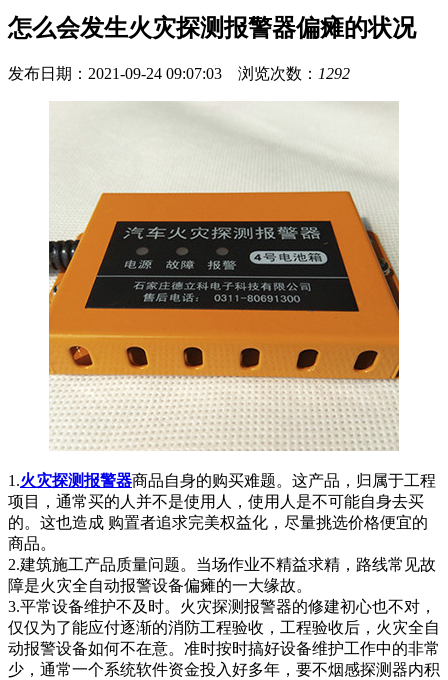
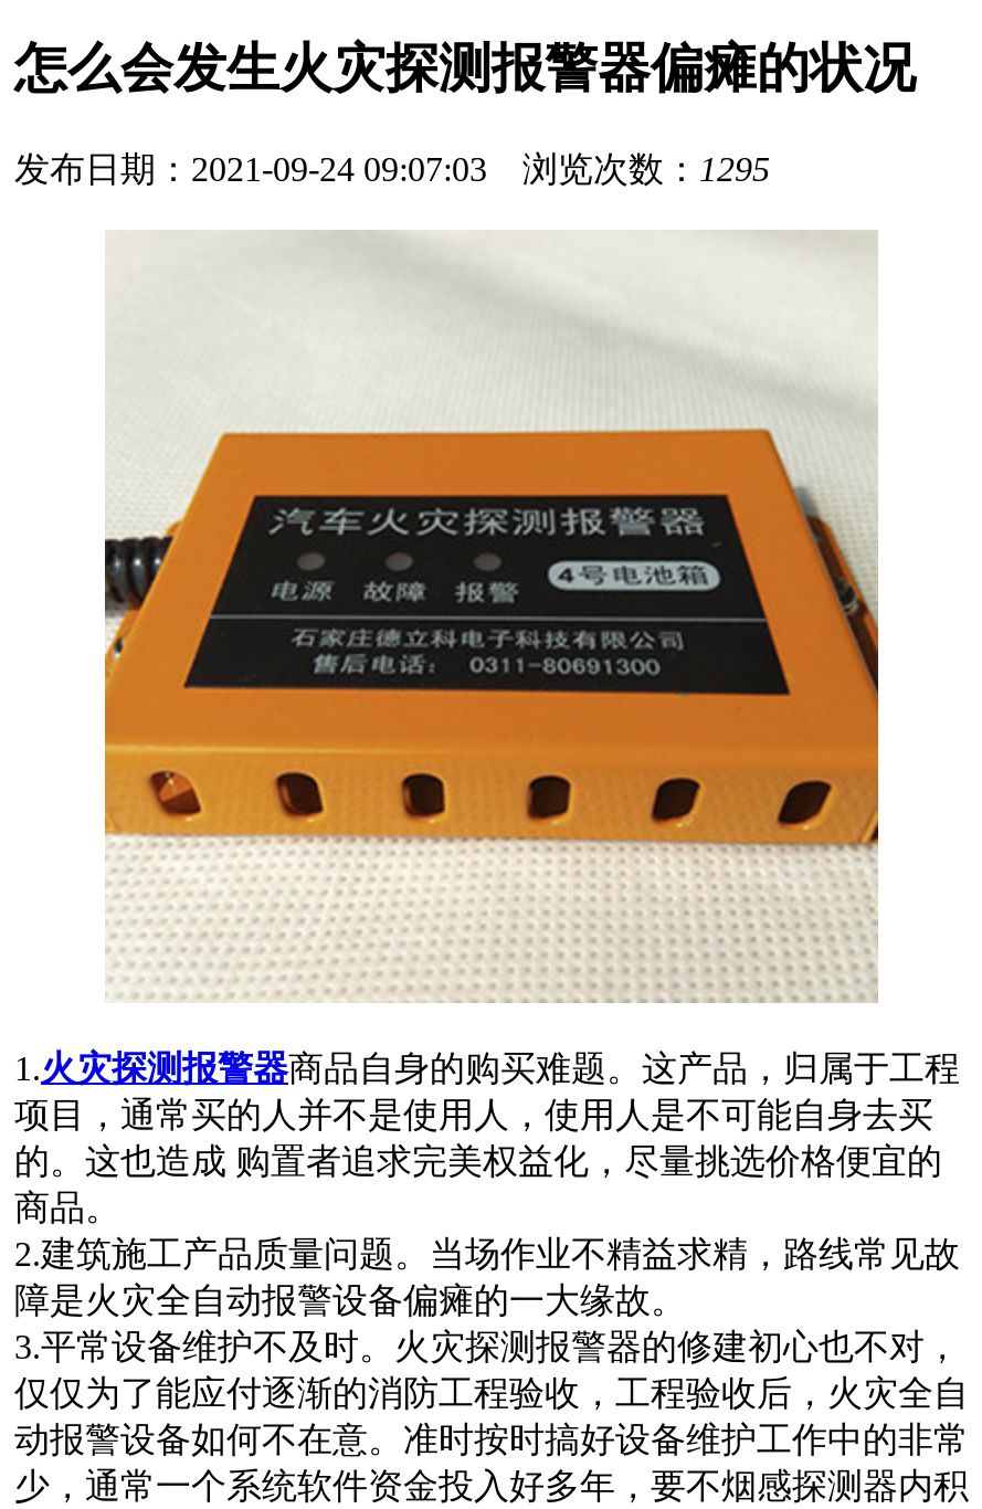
- 发布日期：2021-09-24 09:07:03 浏览次数：1292
+ 发布日期：2021-09-24 09:07:03 浏览次数：1295
